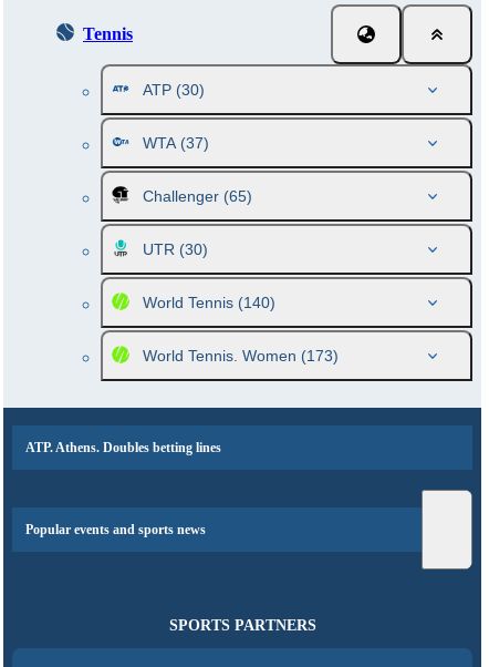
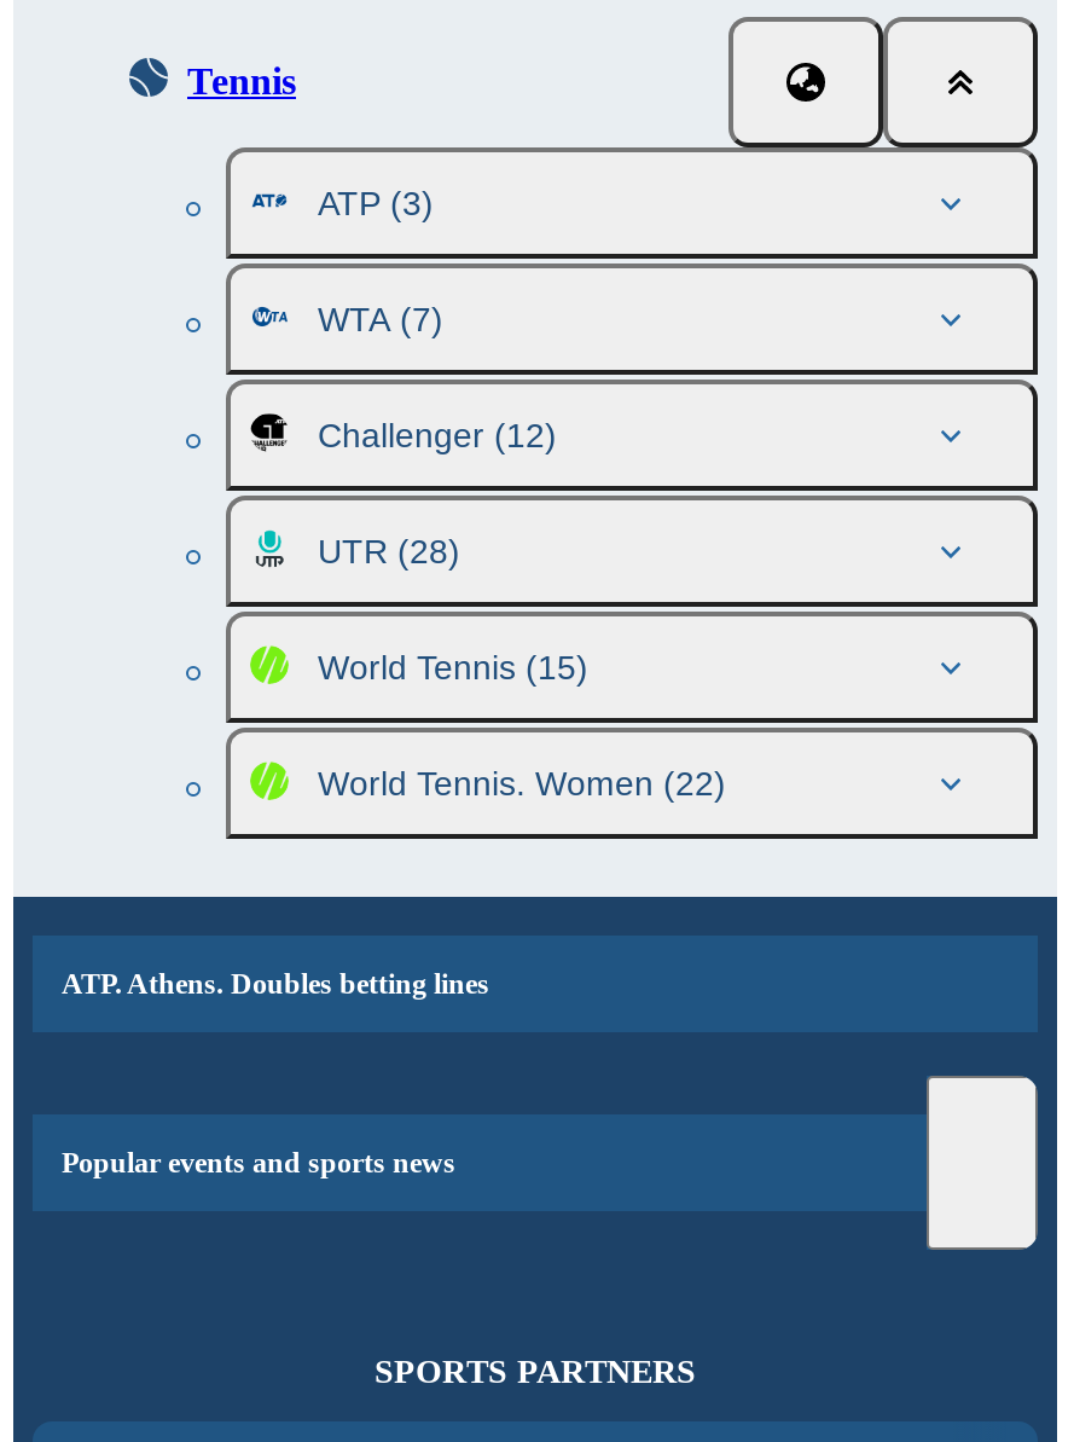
- ATP (30)
+ ATP (3)

- WTA (37)
+ WTA (7)

- Challenger (65)
+ Challenger (12)

- UTR (30)
+ UTR (28)

- World Tennis (140)
+ World Tennis (15)

- World Tennis. Women (173)
+ World Tennis. Women (22)
